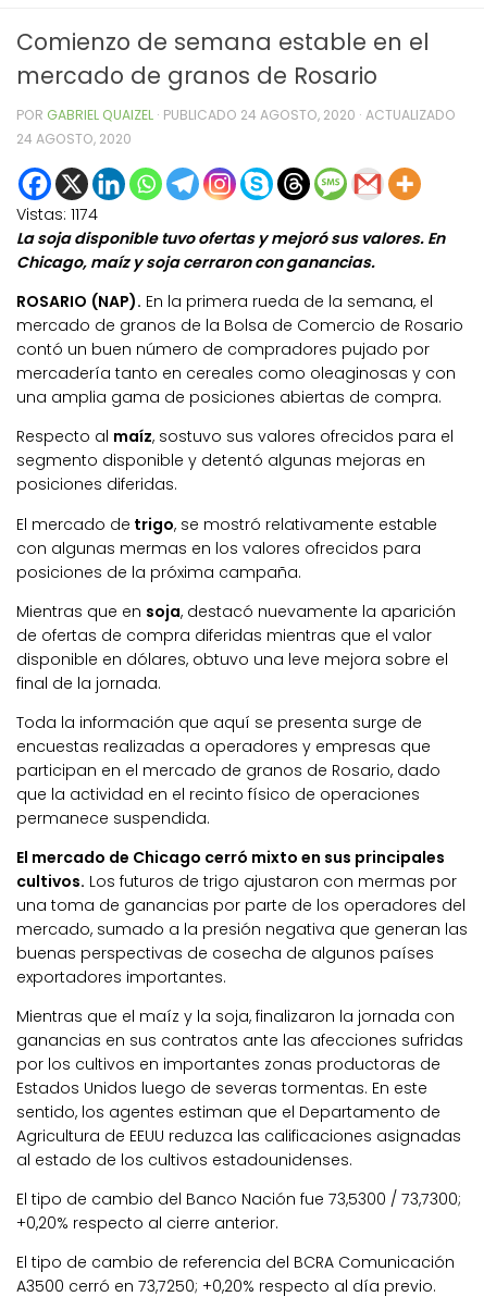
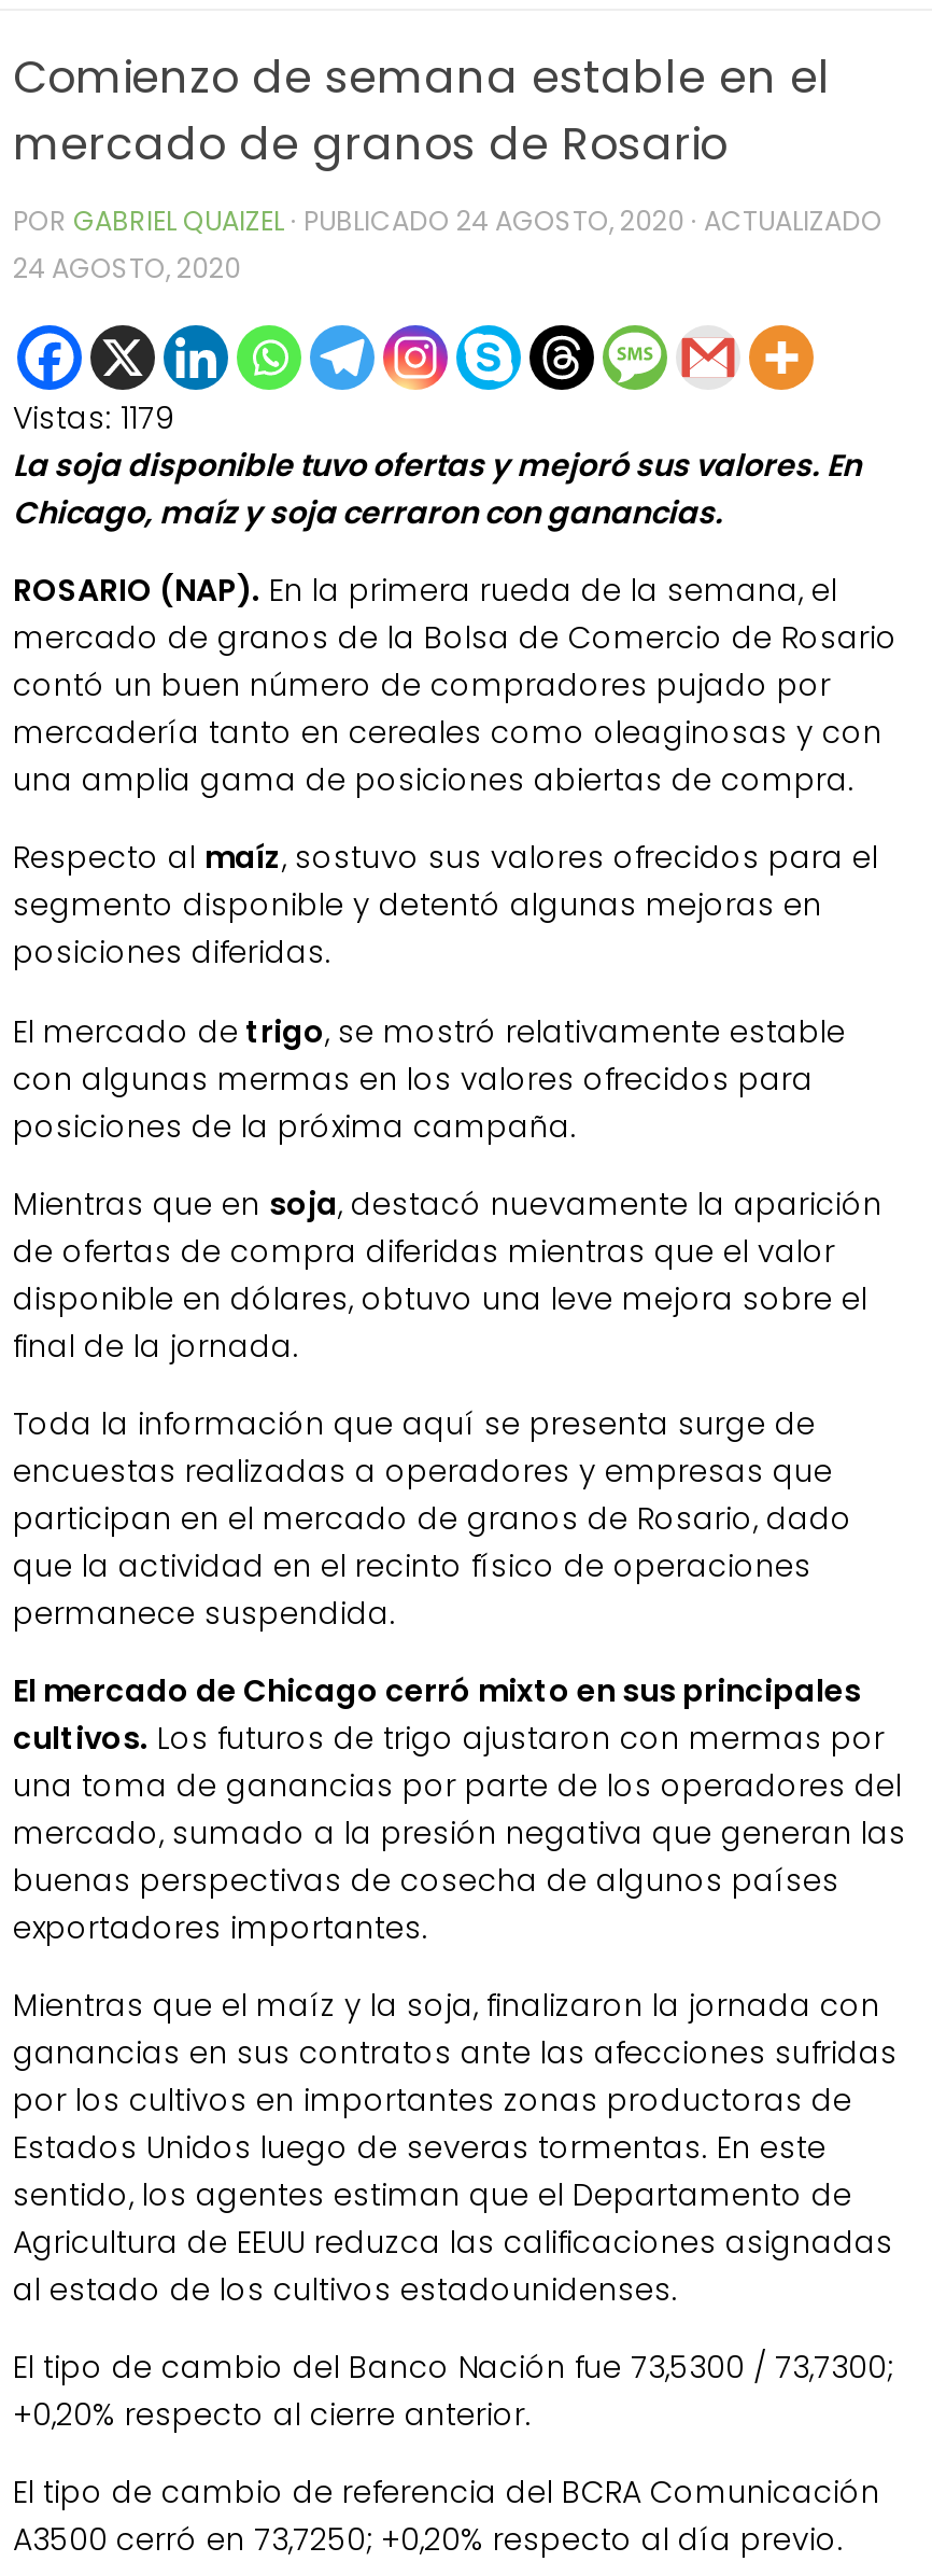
- Vistas: 1174
+ Vistas: 1179
